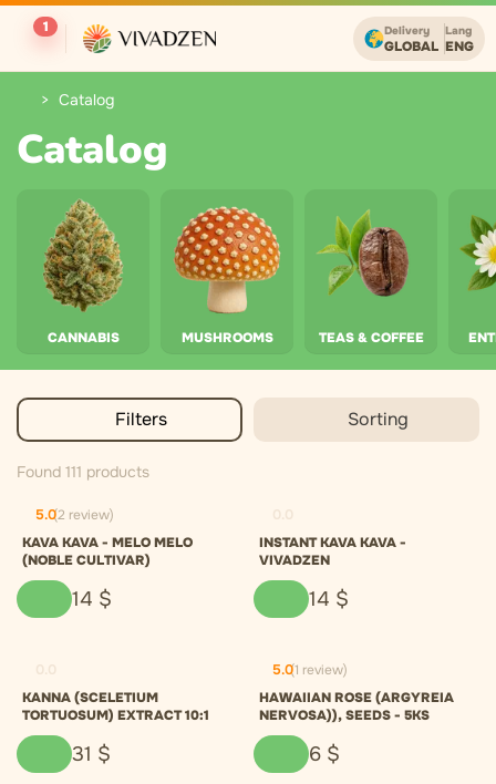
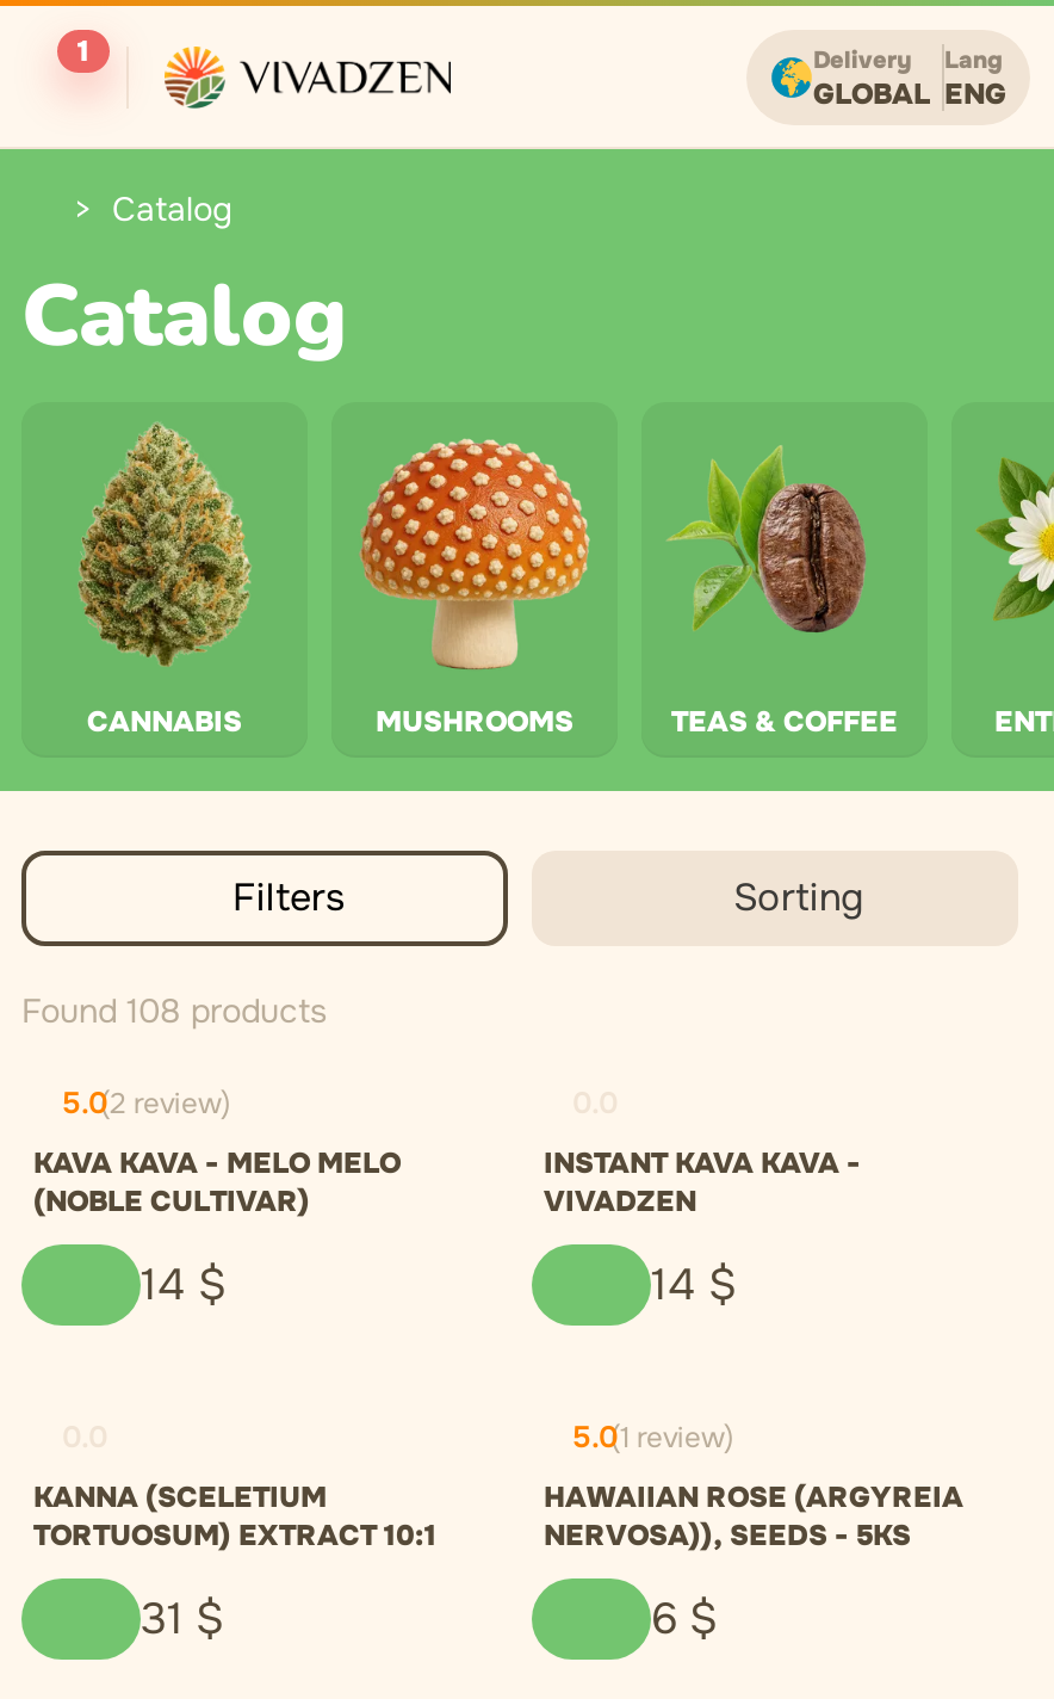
- Found 111 products
+ Found 108 products
